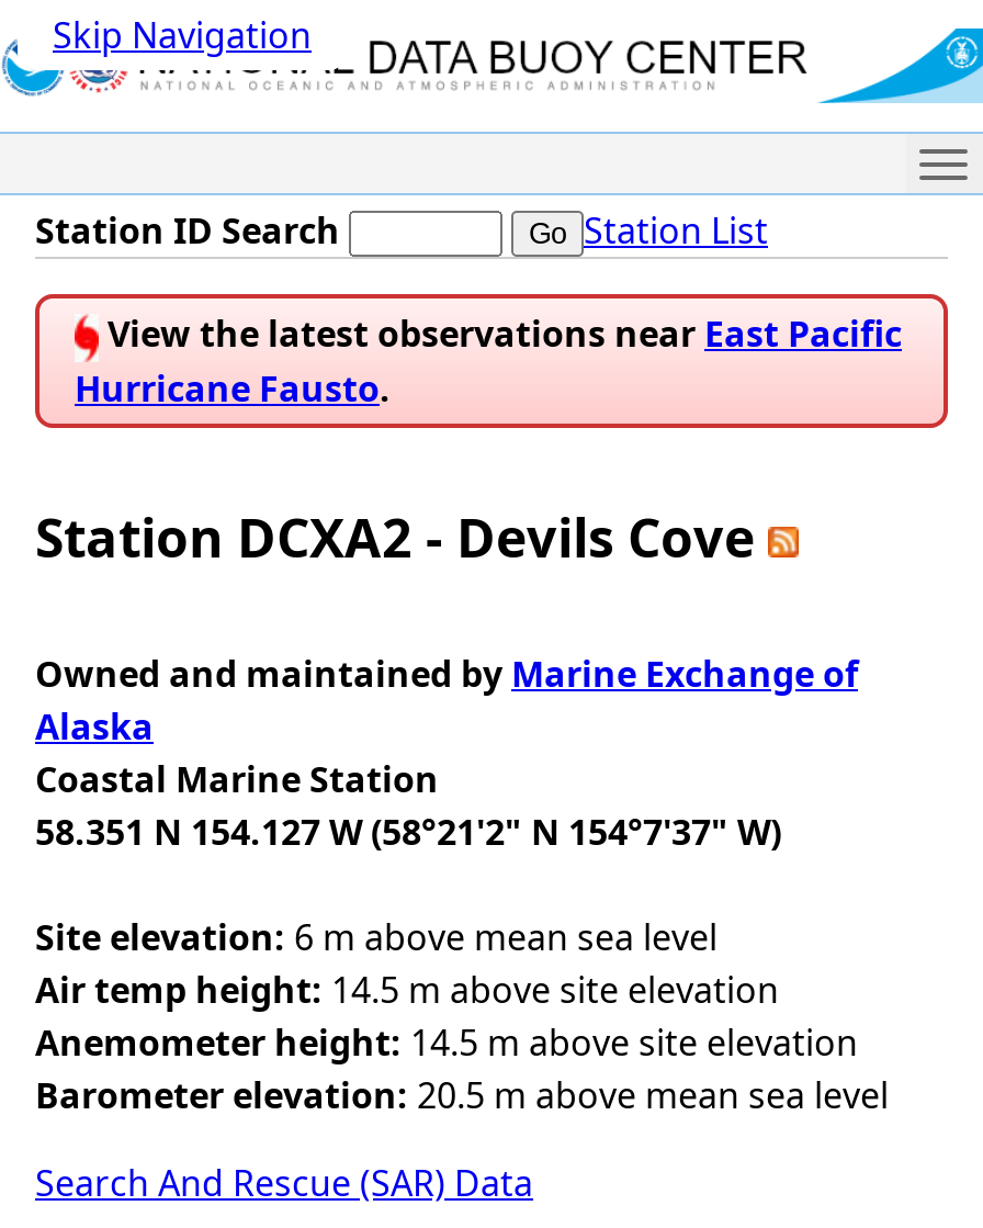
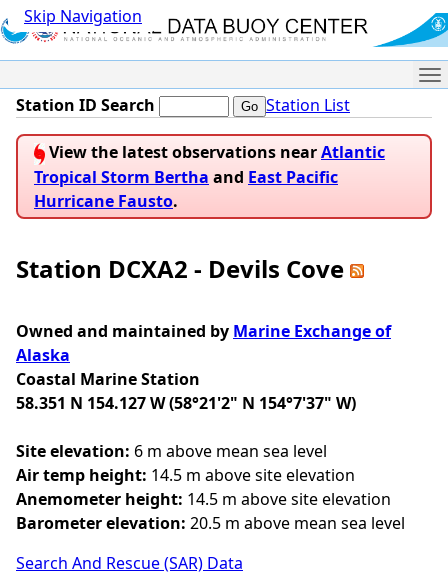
- View the latest observations near East Pacific
+ View the latest observations near Atlantic
+ Tropical Storm Bertha and East Pacific
